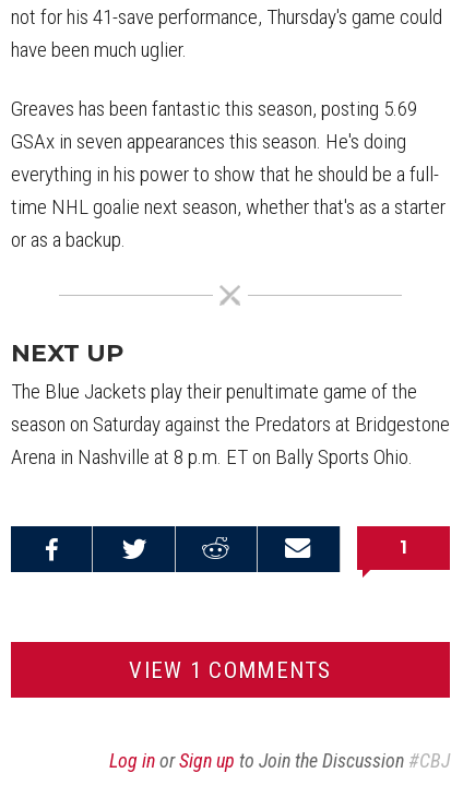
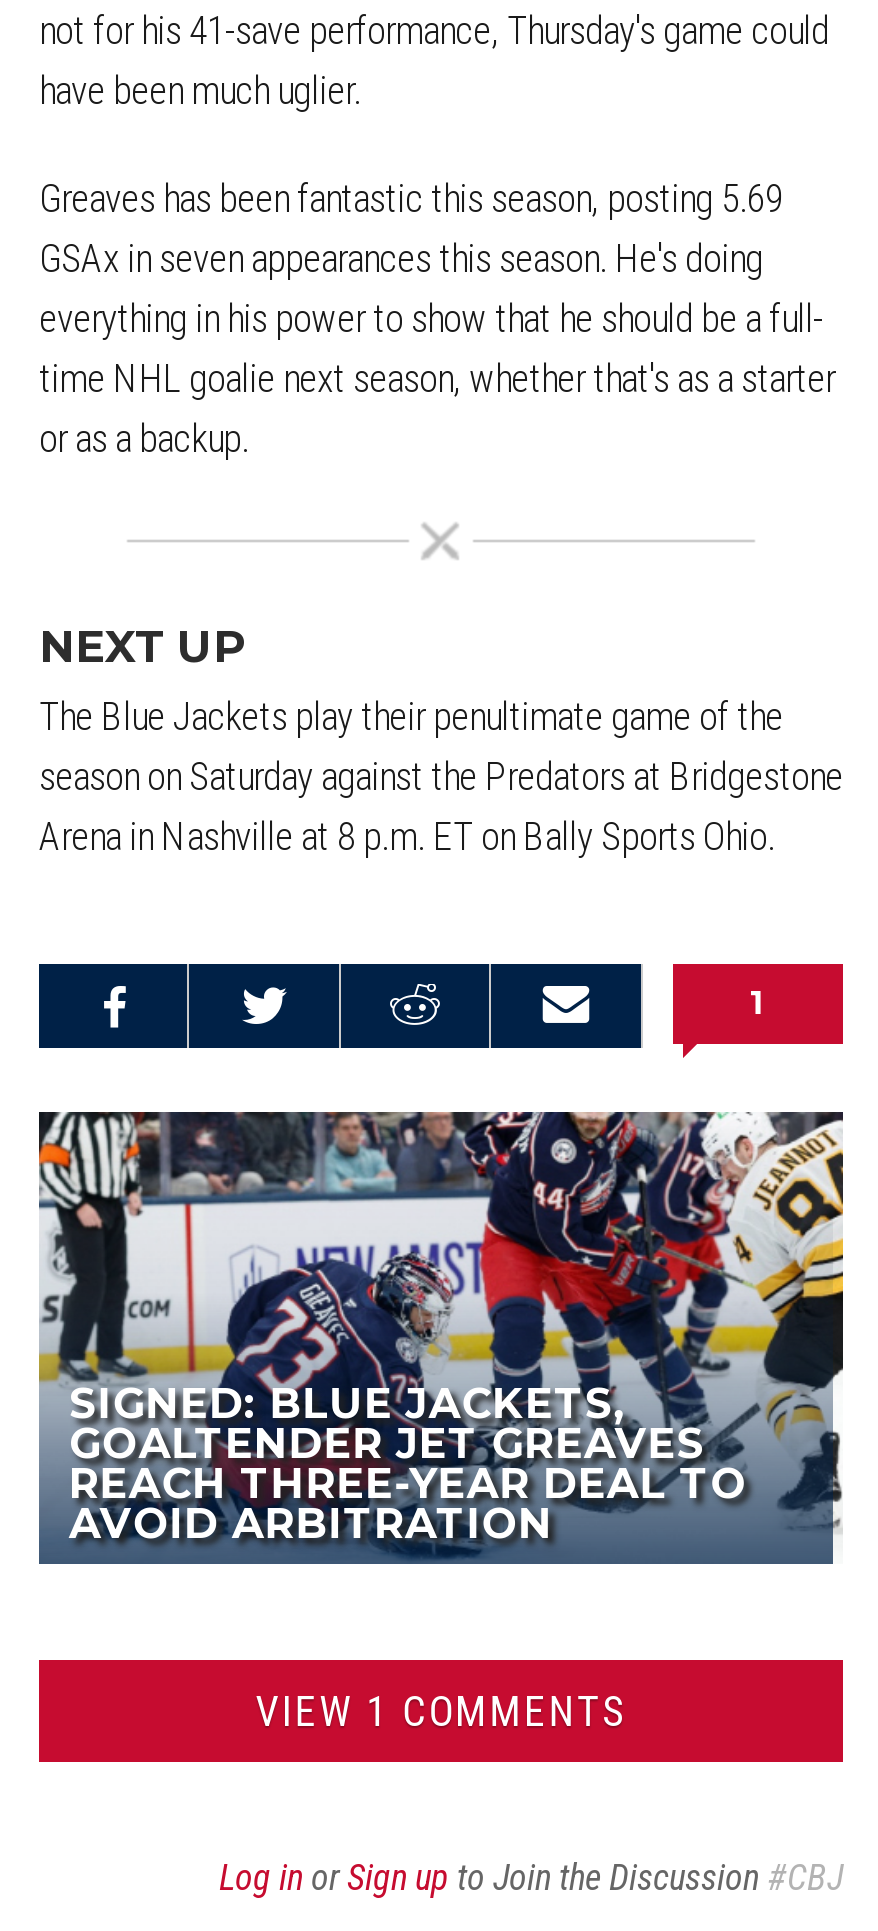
+ [image]
+ SIGNED: BLUE JACKETS,
+ GOALTENDER JET GREAVES
+ REACH THREE-YEAR DEAL TO
+ AVOID ARBITRATION
